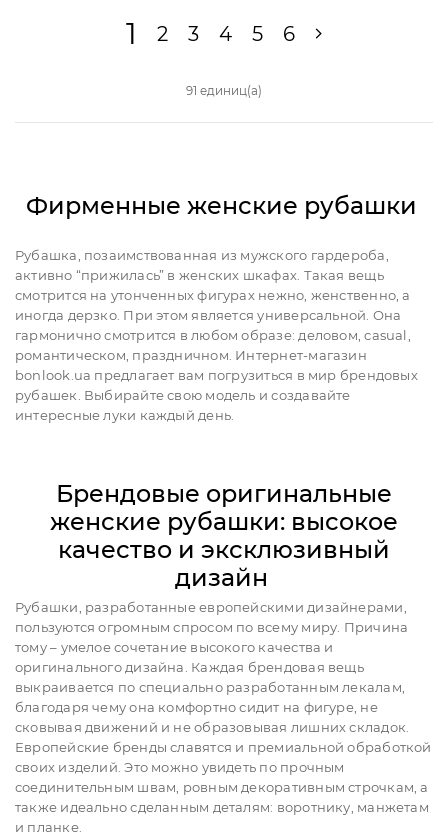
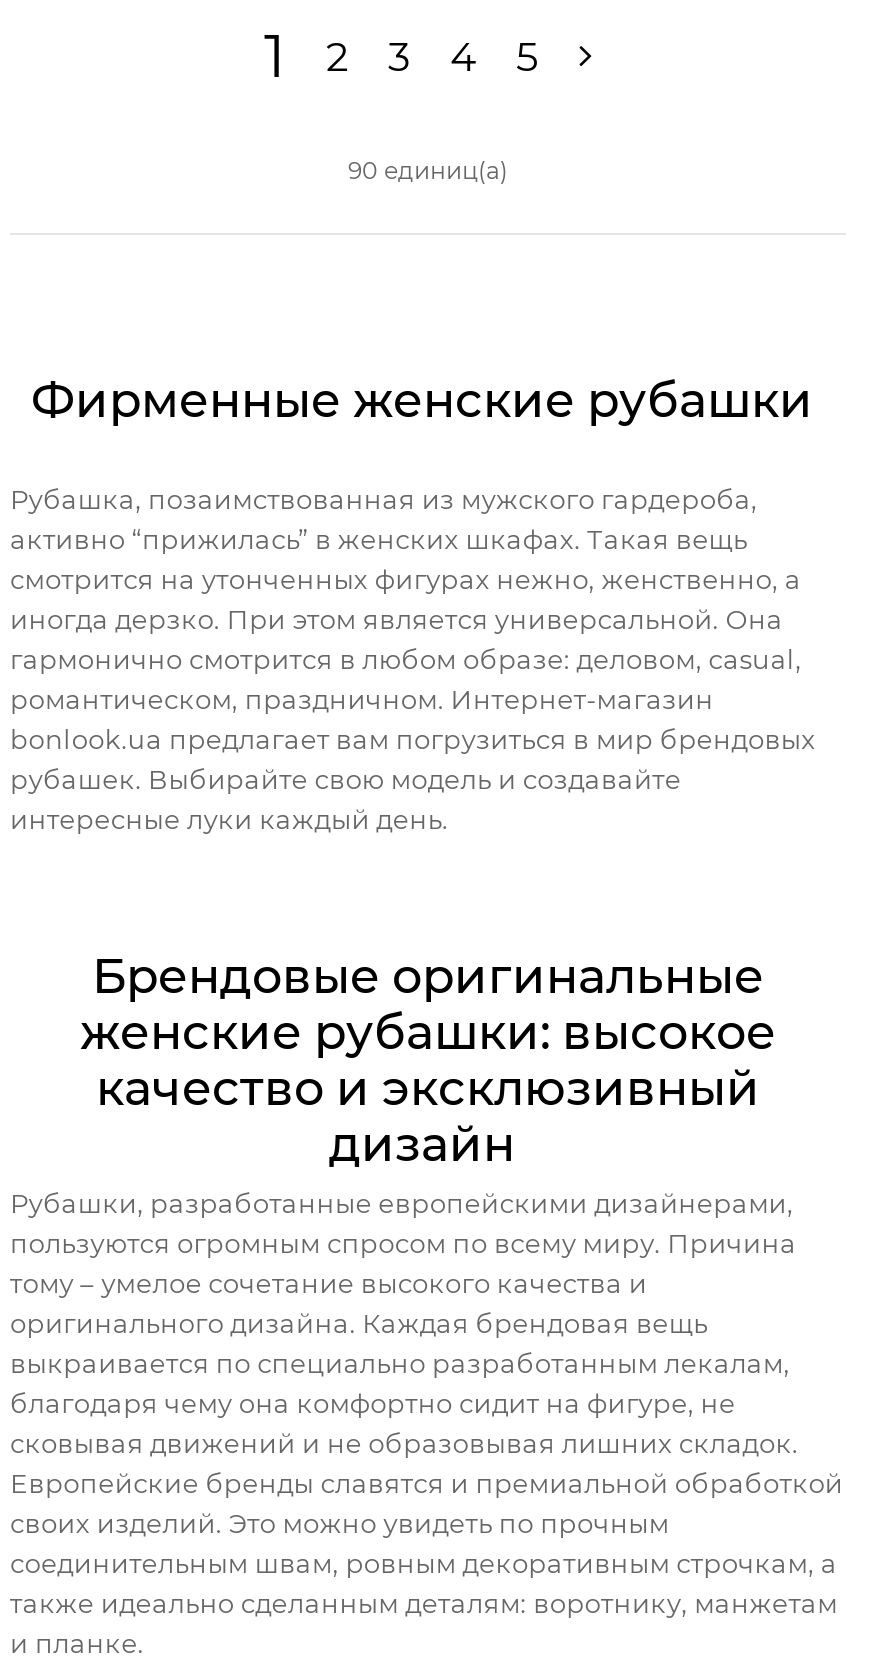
- 6
- 91 единиц(а)
+ 90 единиц(а)
